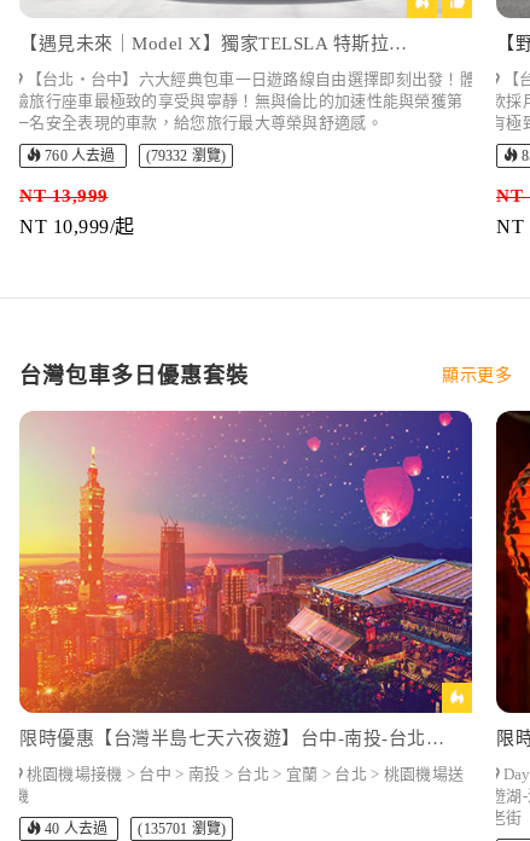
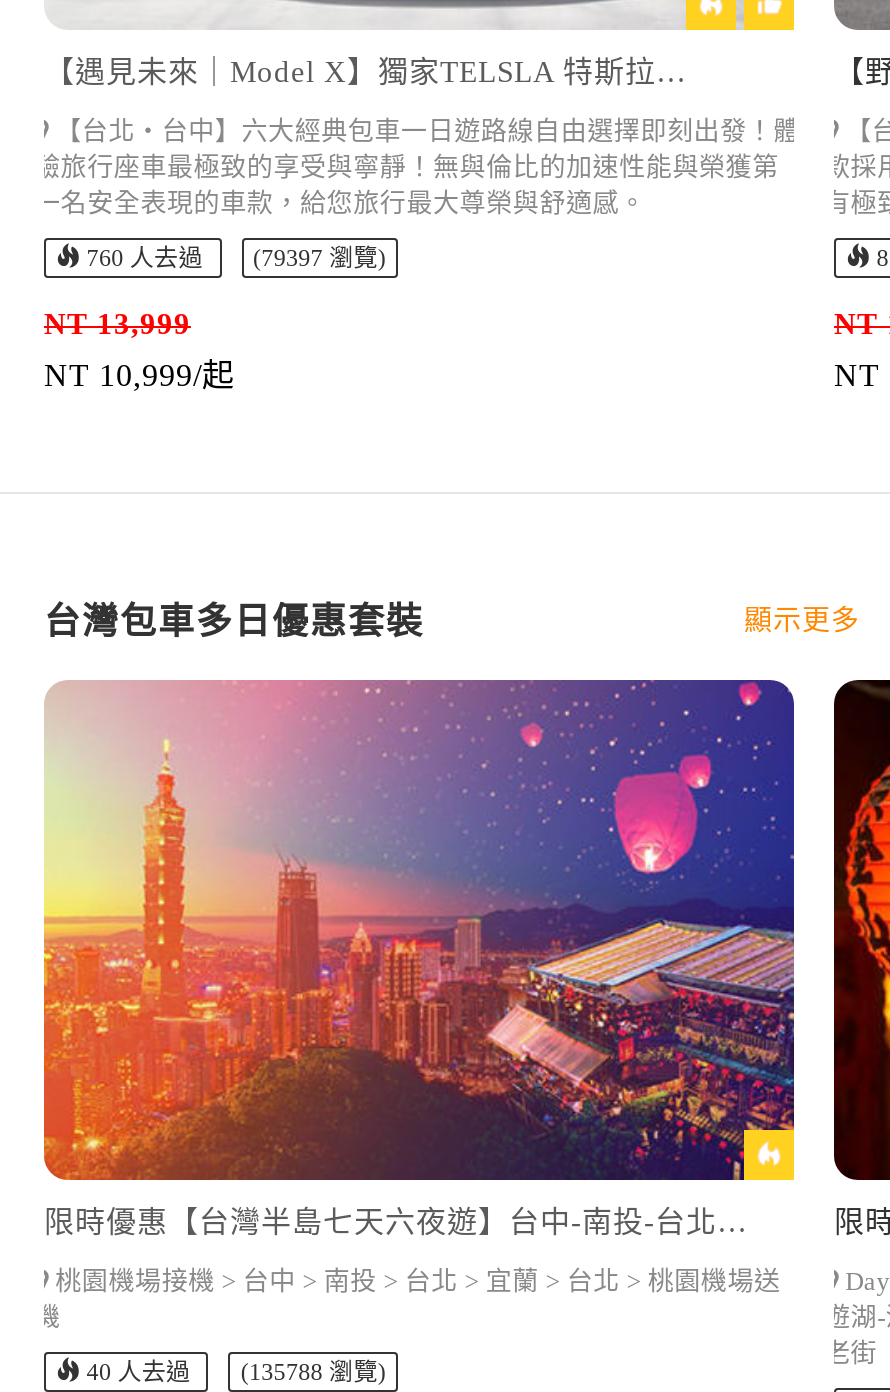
- 760 人去過 (79332 瀏覽)
+ 760 人去過 (79397 瀏覽)

- 40 人去過 (135701 瀏覽)
+ 40 人去過 (135788 瀏覽)
